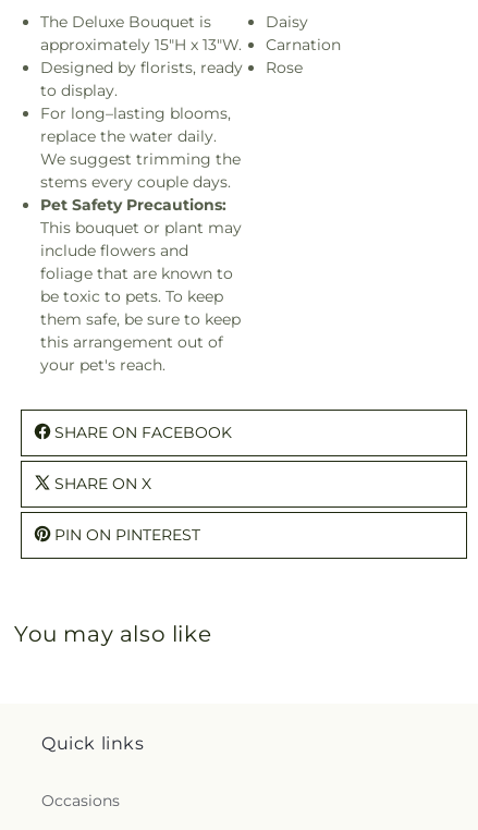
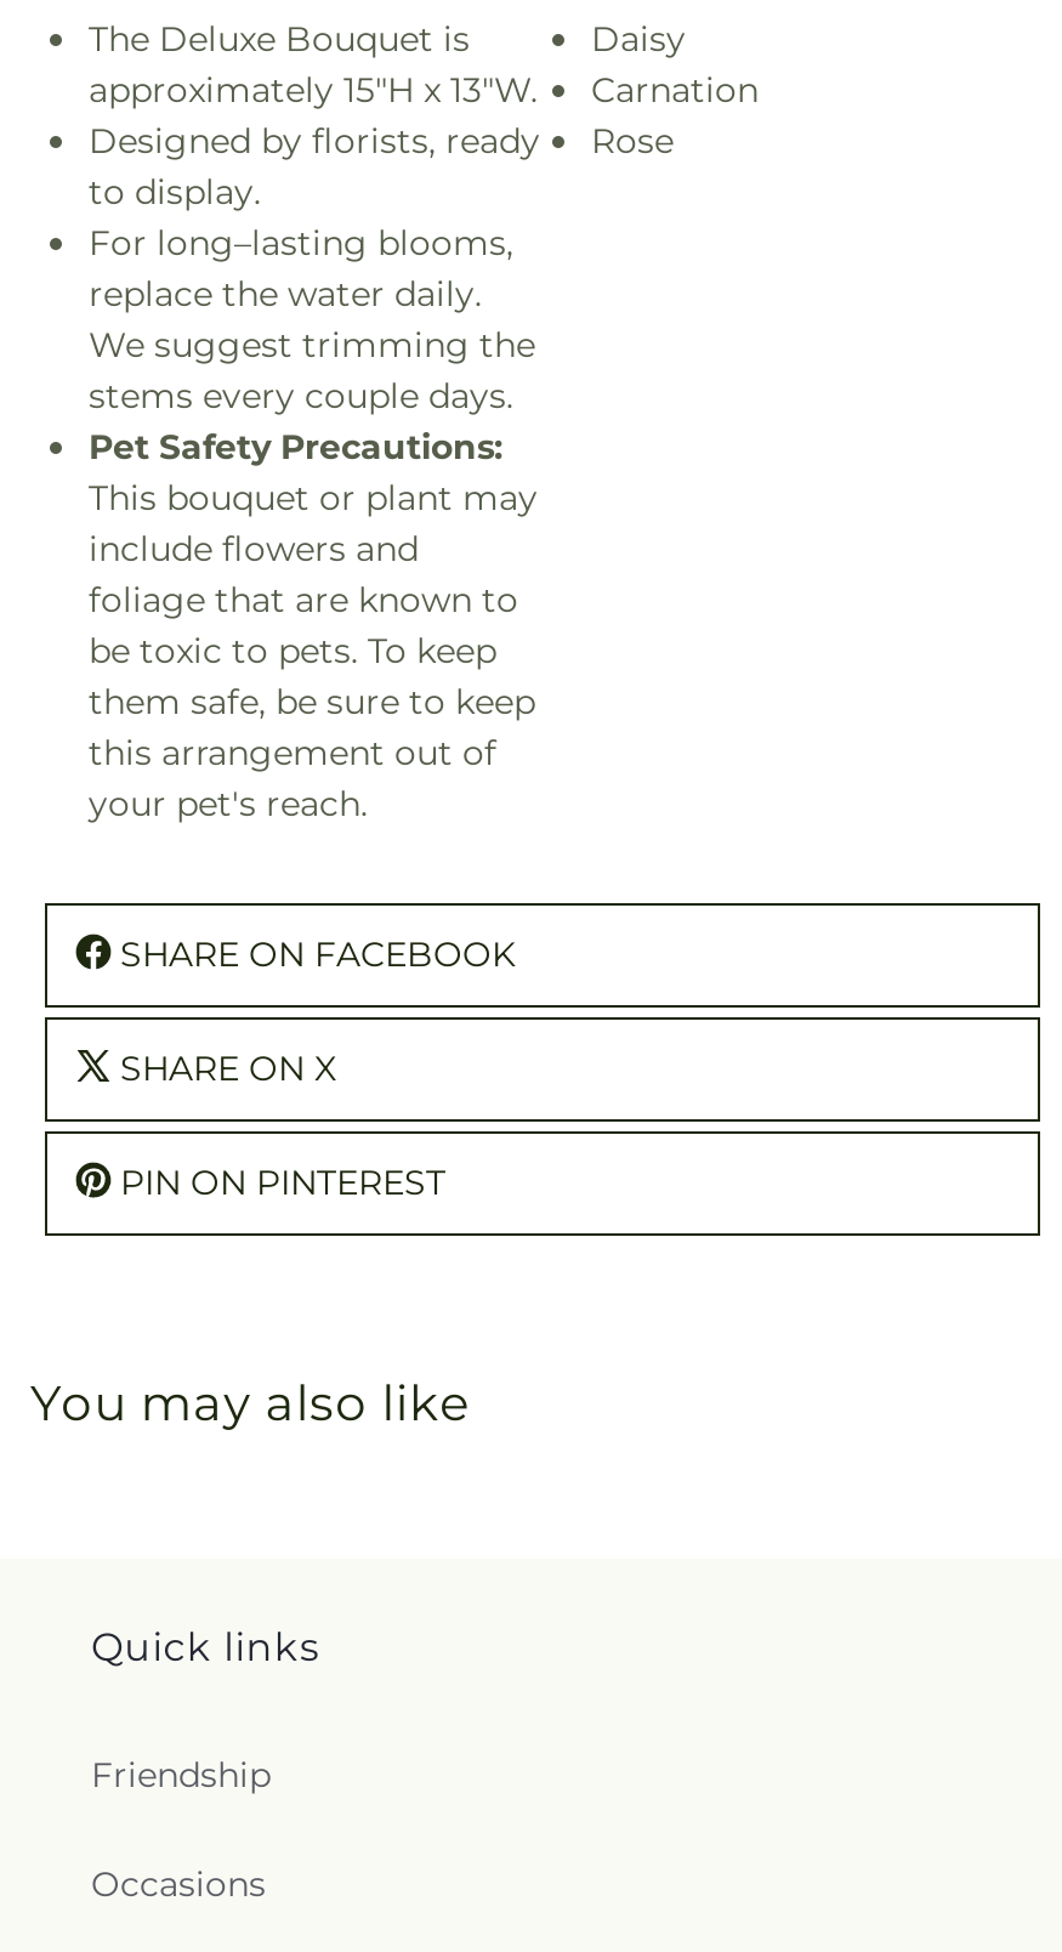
+ Friendship
